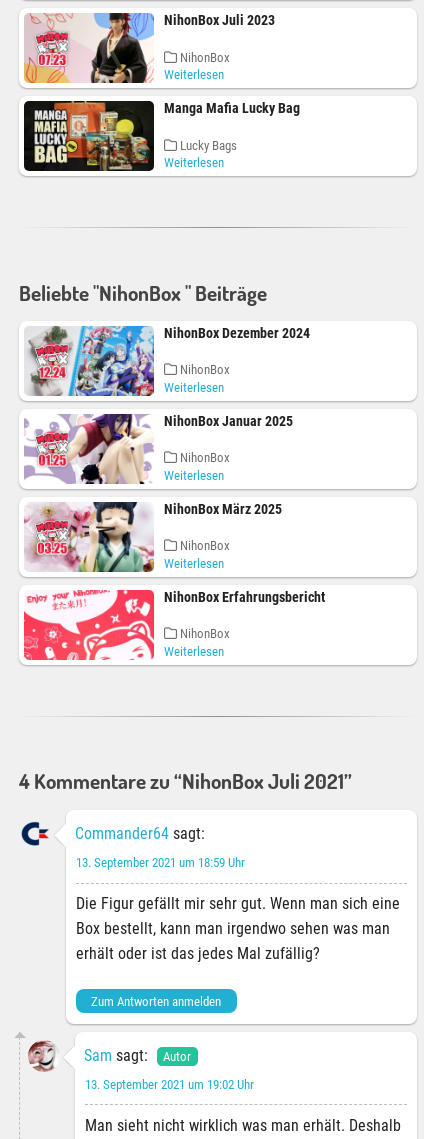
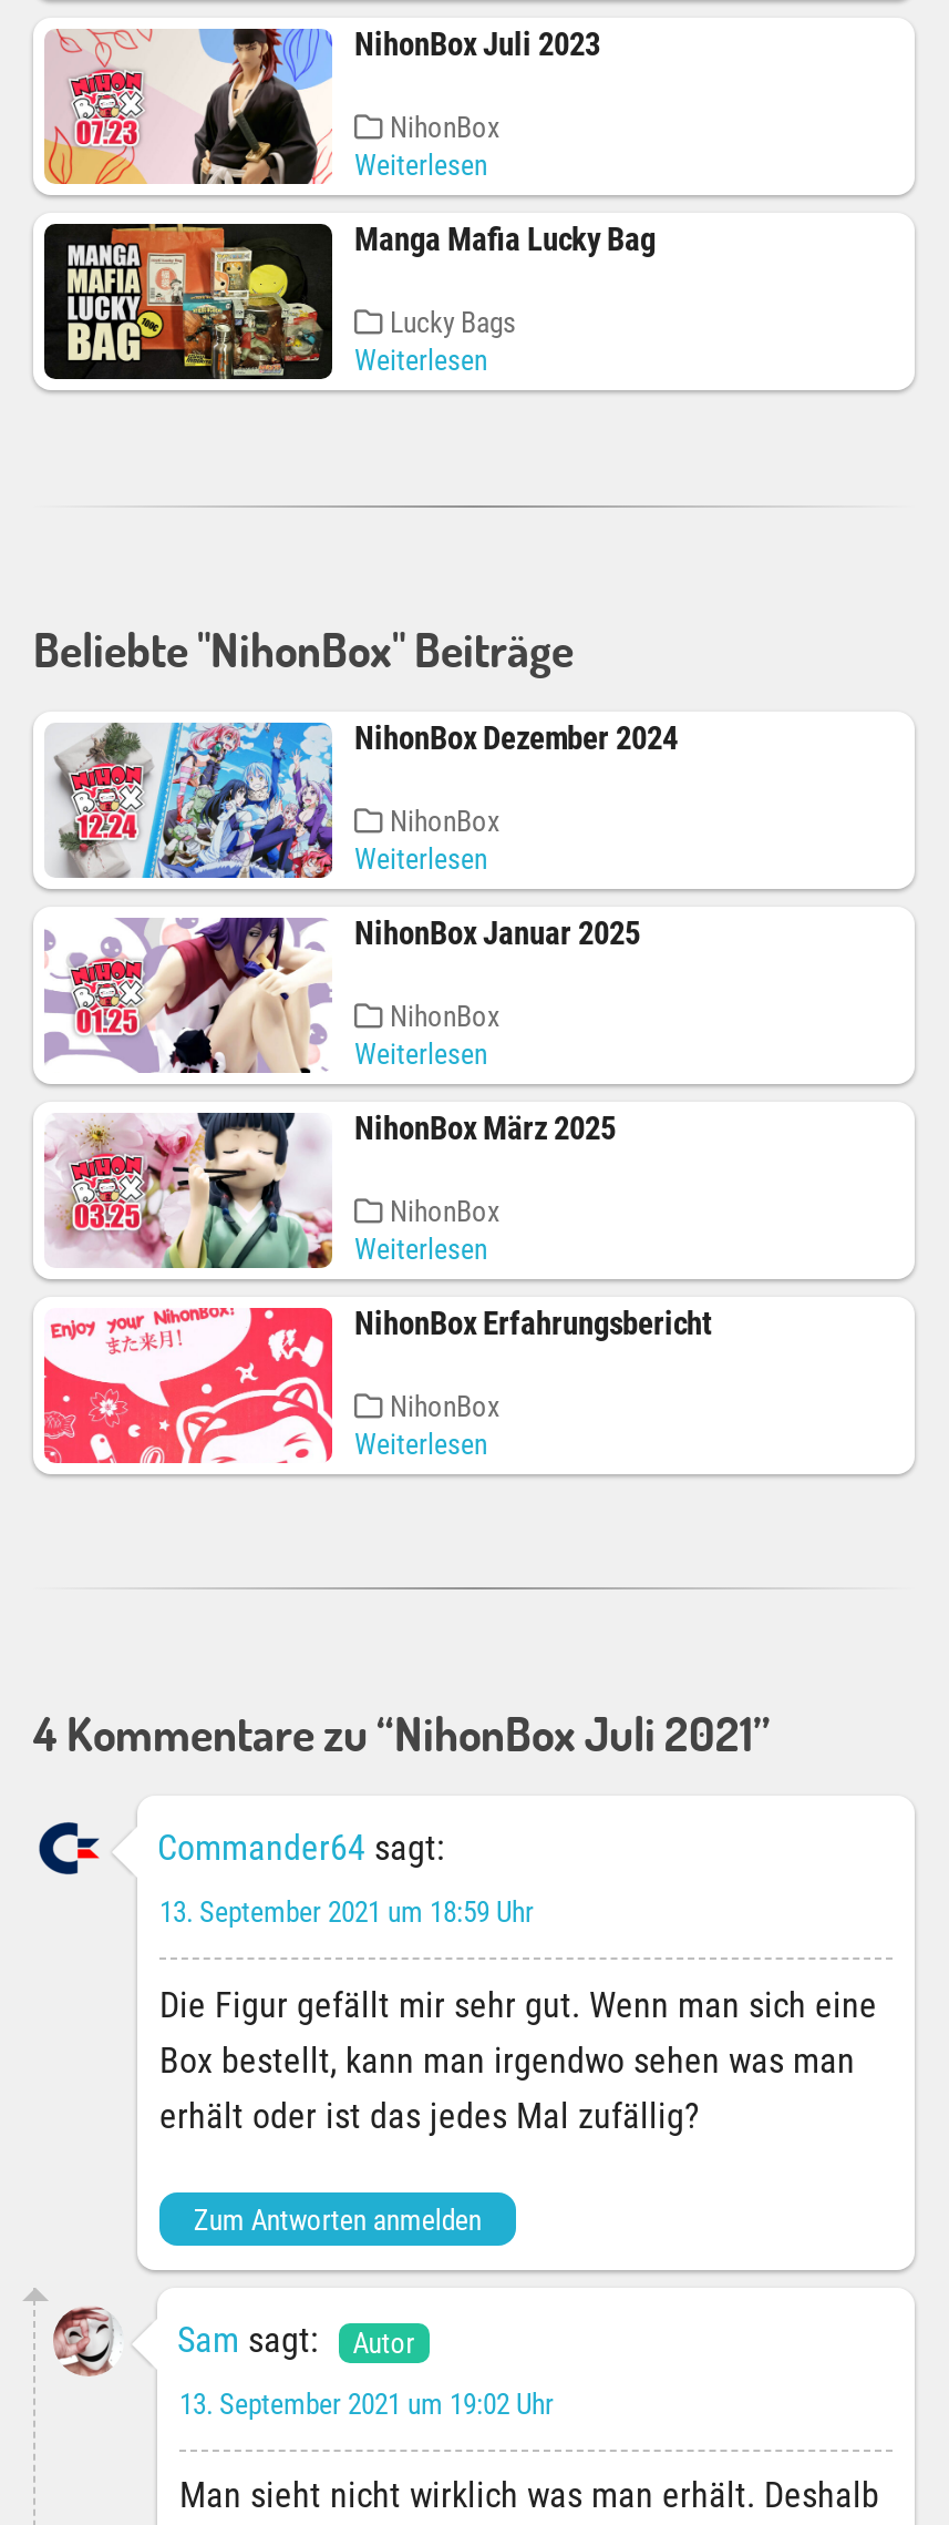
- Beliebte "NihonBox " Beiträge
+ Beliebte "NihonBox" Beiträge
